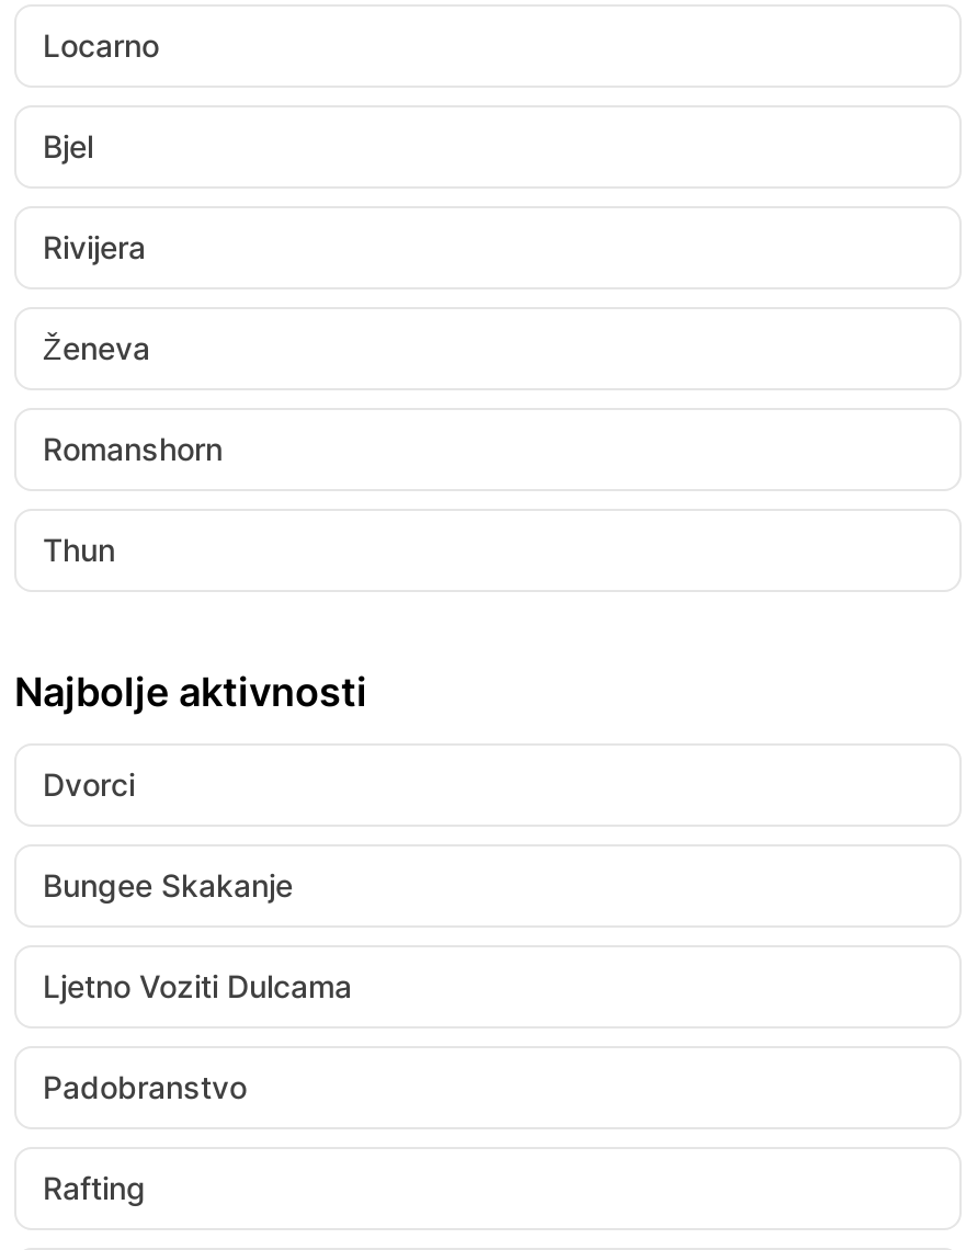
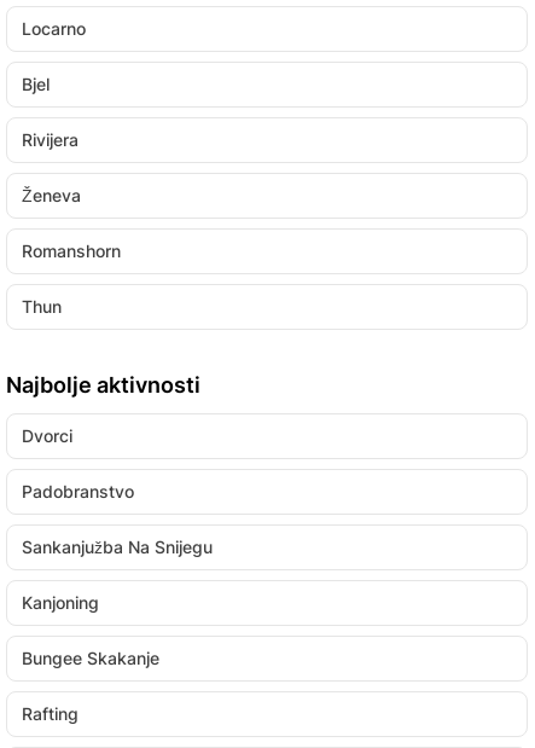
moved down: Bungee Skakanje

- Ljetno Voziti Dulcama

moved up: Padobranstvo

+ Sankanjužba Na Snijegu
+ Kanjoning
